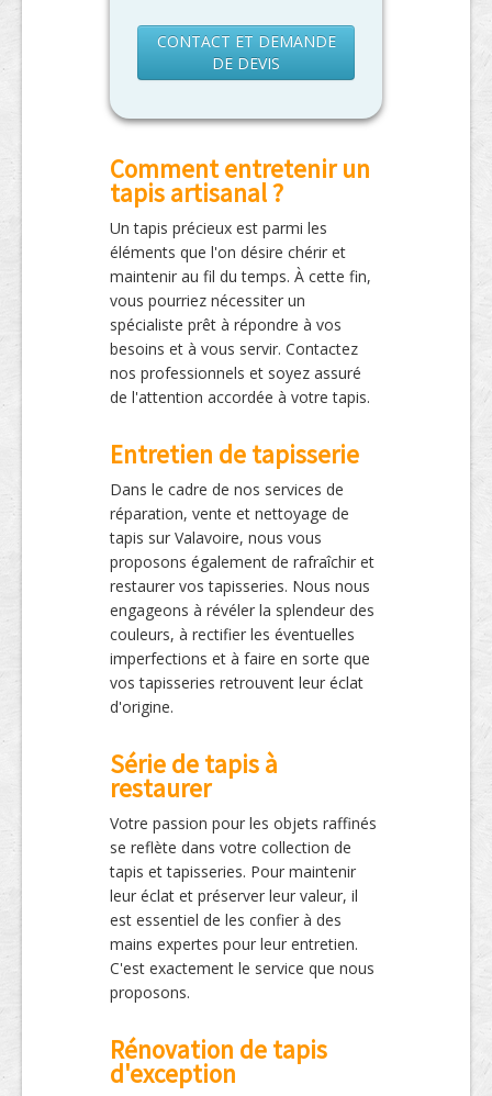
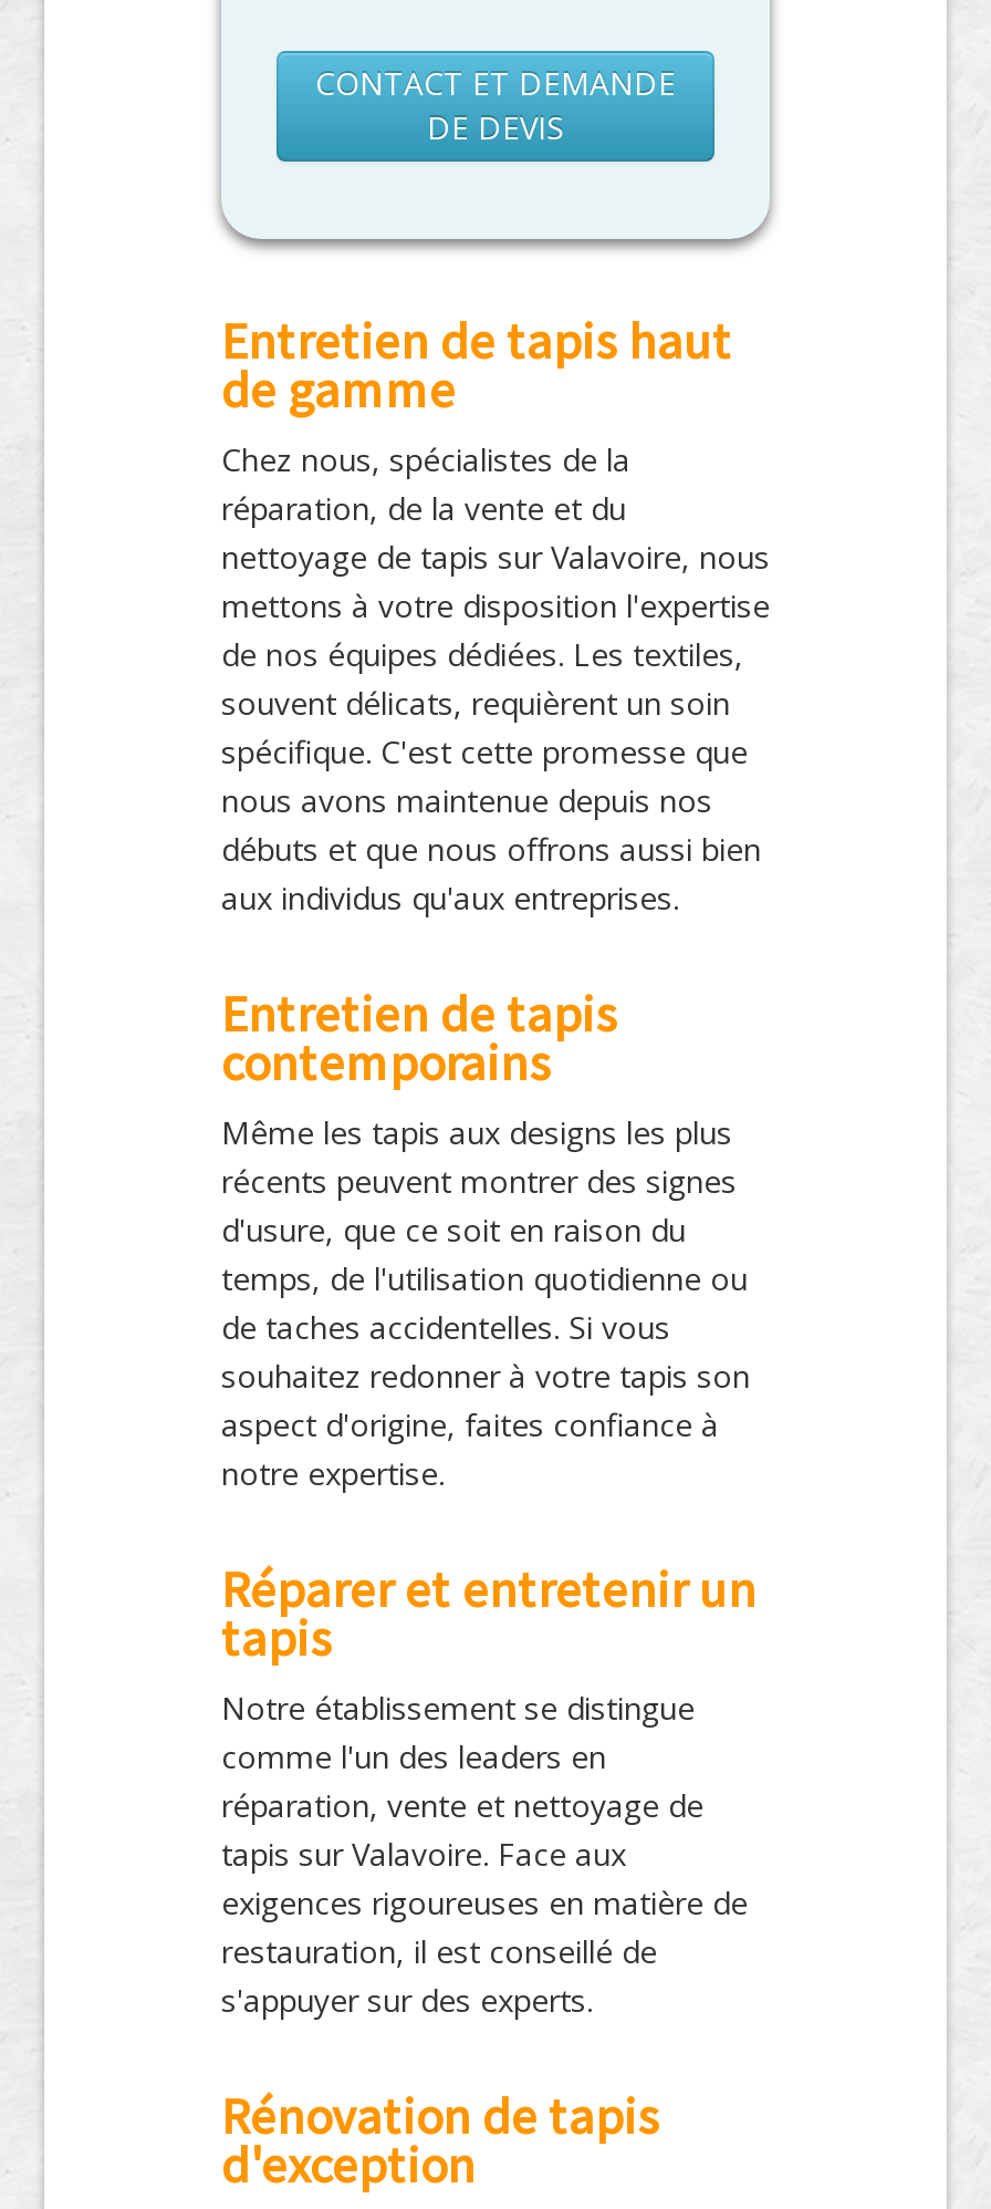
- Comment entretenir un
- tapis artisanal ?
- Un tapis précieux est parmi les
- éléments que l'on désire chérir et
- maintenir au fil du temps. À cette fin,
- vous pourriez nécessiter un
- spécialiste prêt à répondre à vos
- besoins et à vous servir. Contactez
- nos professionnels et soyez assuré
- de l'attention accordée à votre tapis.
- Entretien de tapisserie
- Dans le cadre de nos services de
+ Entretien de tapis haut
+ de gamme
+ Chez nous, spécialistes de la
+ réparation, de la vente et du
+ nettoyage de tapis sur Valavoire, nous
+ mettons à votre disposition l'expertise
+ de nos équipes dédiées. Les textiles,
+ souvent délicats, requièrent un soin
+ spécifique. C'est cette promesse que
+ nous avons maintenue depuis nos
+ débuts et que nous offrons aussi bien
+ aux individus qu'aux entreprises.
+ Entretien de tapis
+ contemporains
+ Même les tapis aux designs les plus
+ récents peuvent montrer des signes
+ d'usure, que ce soit en raison du
+ temps, de l'utilisation quotidienne ou
+ de taches accidentelles. Si vous
+ souhaitez redonner à votre tapis son
+ aspect d'origine, faites confiance à
+ notre expertise.
+ Réparer et entretenir un
+ tapis
+ Notre établissement se distingue
+ comme l'un des leaders en

moved down: réparation, vente et nettoyage de

- tapis sur Valavoire, nous vous
- proposons également de rafraîchir et
- restaurer vos tapisseries. Nous nous
- engageons à révéler la splendeur des
- couleurs, à rectifier les éventuelles
- imperfections et à faire en sorte que
- vos tapisseries retrouvent leur éclat
- d'origine.
- Série de tapis à
- restaurer
- Votre passion pour les objets raffinés
- se reflète dans votre collection de
- tapis et tapisseries. Pour maintenir
- leur éclat et préserver leur valeur, il
- est essentiel de les confier à des
- mains expertes pour leur entretien.
- C'est exactement le service que nous
- proposons.
+ tapis sur Valavoire. Face aux
+ exigences rigoureuses en matière de
+ restauration, il est conseillé de
+ s'appuyer sur des experts.
